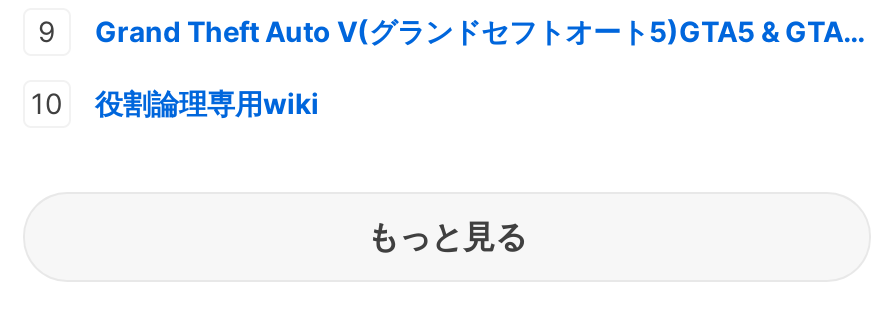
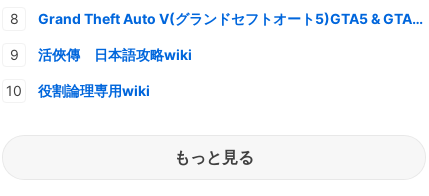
+ 活俠傳 日本語攻略wiki
